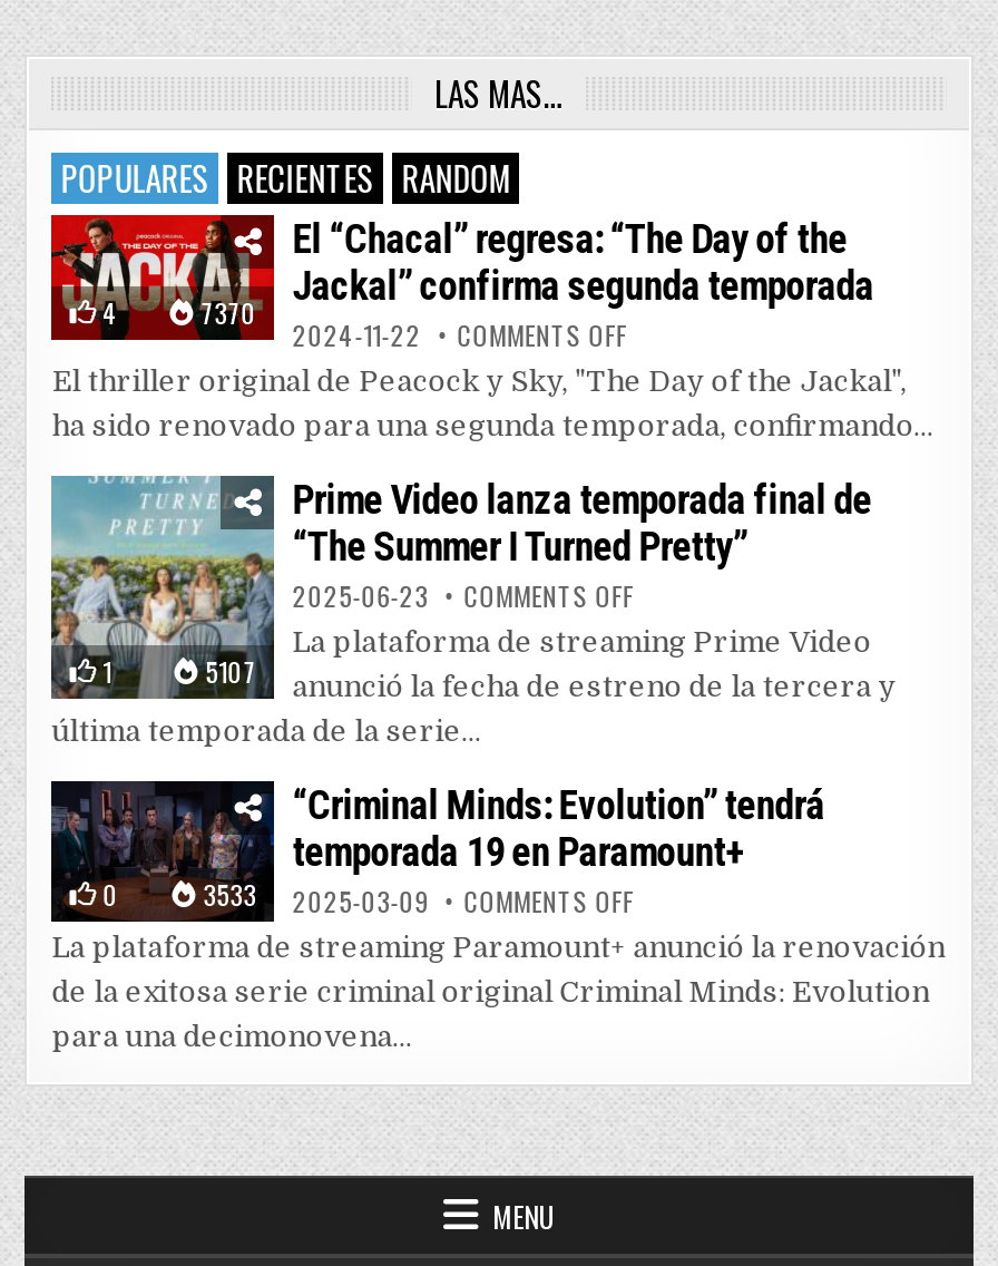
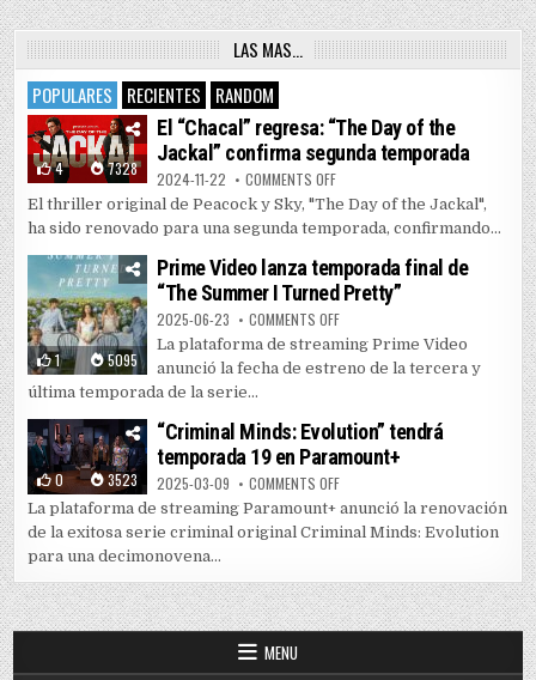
- 7370
+ 7328

- 5107 anunció la fecha de estreno de la tercera y
+ 5095 anunció la fecha de estreno de la tercera y

- 3533
+ 3523
